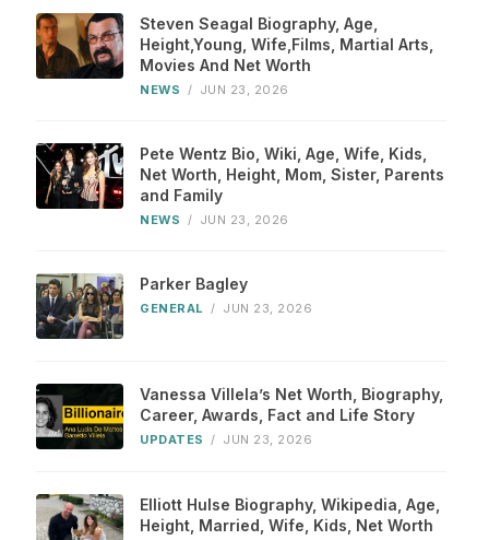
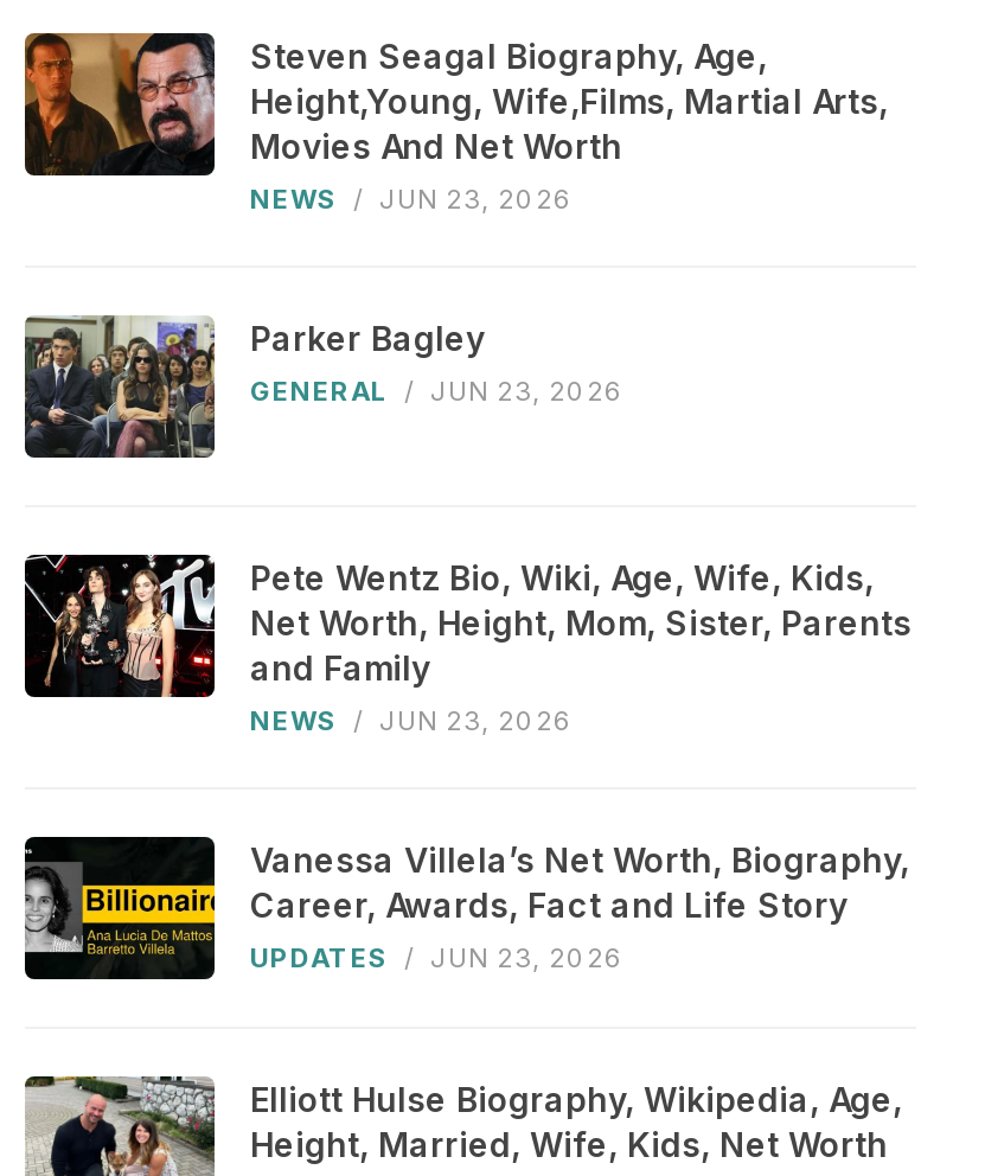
moved down: [image] | Pete Wentz Bio, Wiki, Age, Wife, Kids, | Net Worth, Height, Mom, Sister, Parents | and Family | NEWS / JUN 23, 2026

moved up: [image] | Parker Bagley | GENERAL / JUN 23, 2026
